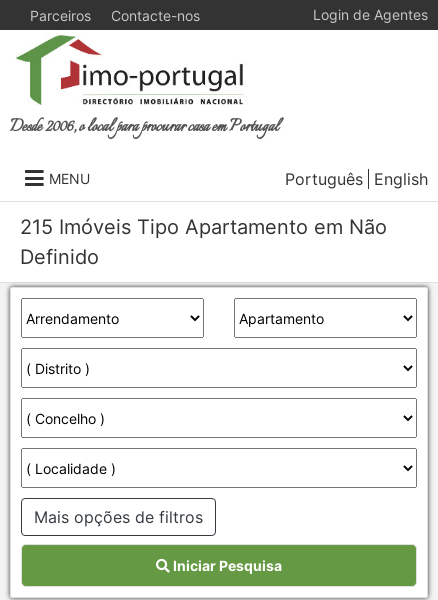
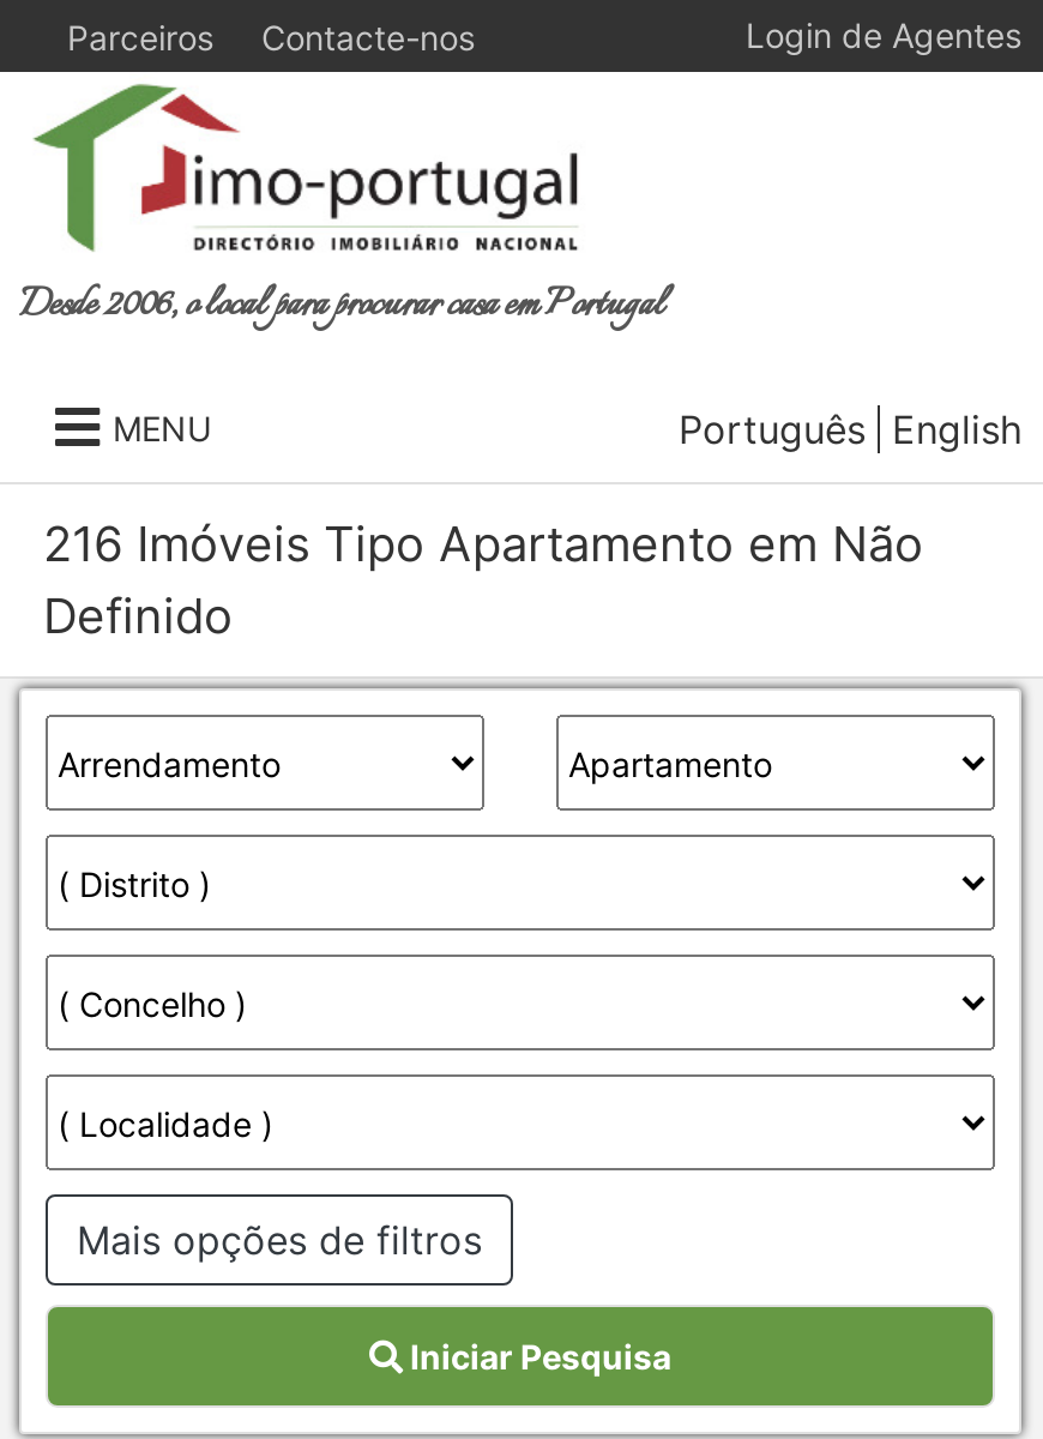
- 215 Imóveis Tipo Apartamento em Não
+ 216 Imóveis Tipo Apartamento em Não
